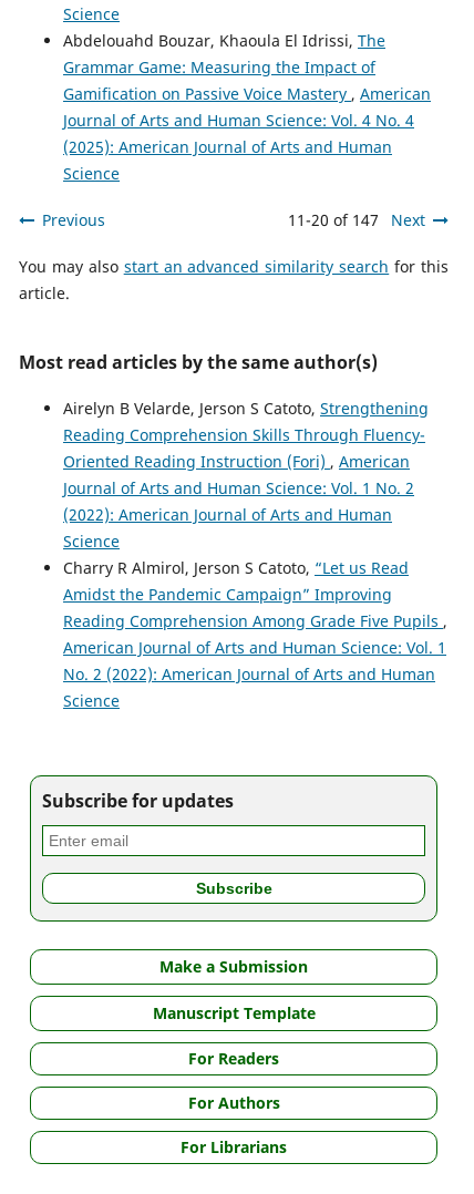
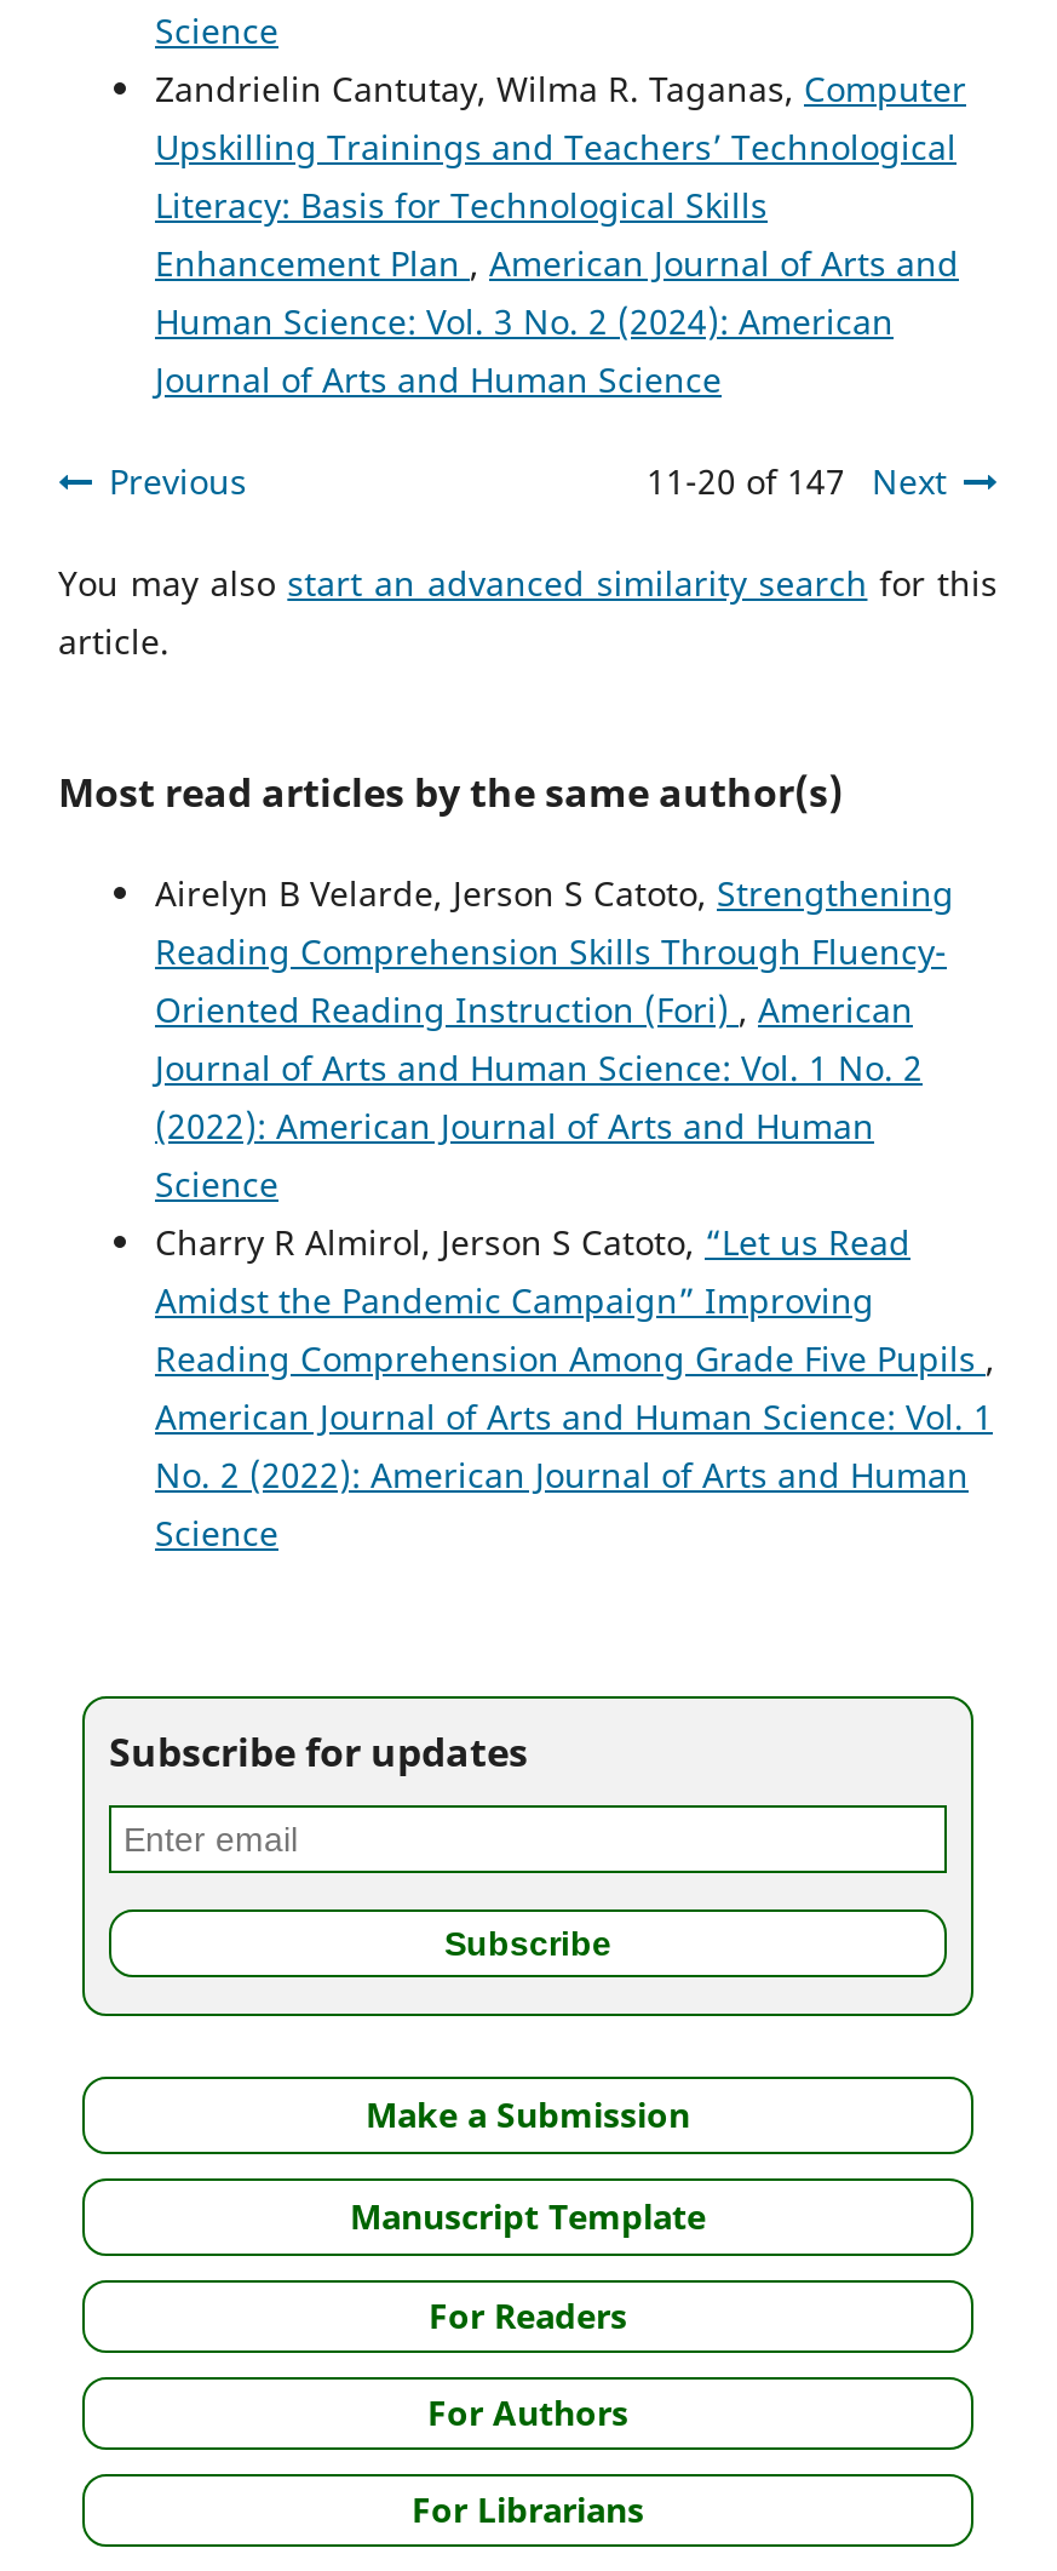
- Abdelouahd Bouzar, Khaoula El Idrissi, The
- Grammar Game: Measuring the Impact of
- Gamification on Passive Voice Mastery, American
- Journal of Arts and Human Science: Vol. 4 No. 4
- (2025): American Journal of Arts and Human
- Science
+ Zandrielin Cantutay, Wilma R. Taganas, Computer
+ Upskilling Trainings and Teachers’ Technological
+ Literacy: Basis for Technological Skills
+ Enhancement Plan, American Journal of Arts and
+ Human Science: Vol. 3 No. 2 (2024): American
+ Journal of Arts and Human Science
